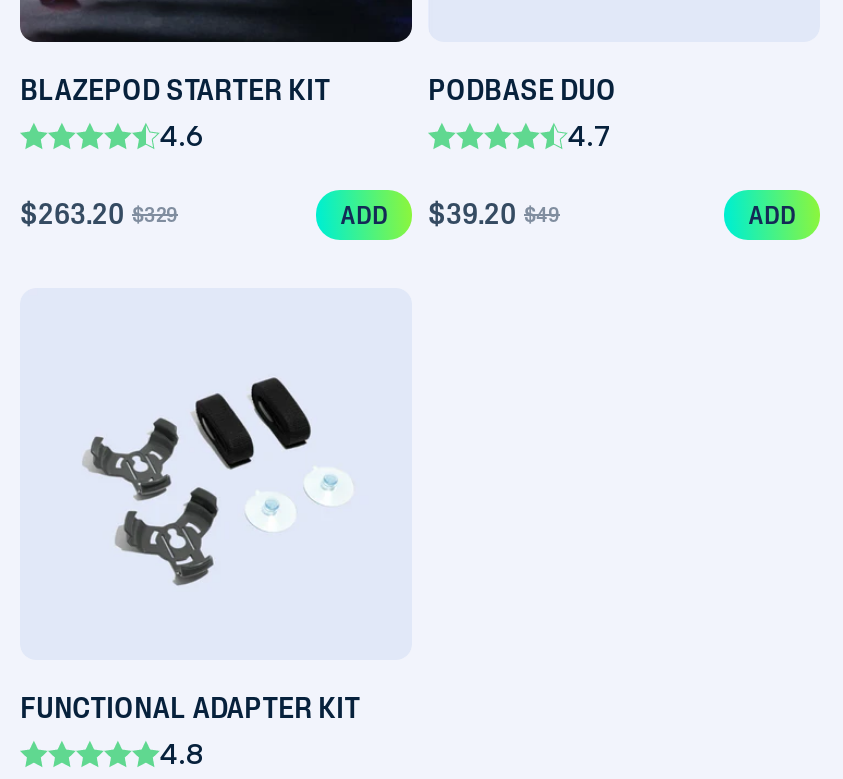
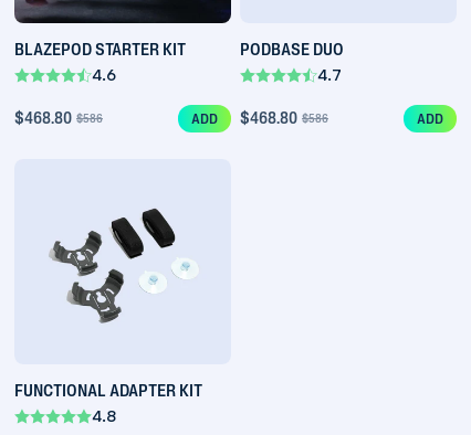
- $263.20 $329
+ $468.80 $586

- ADD $39.20 $49
+ ADD $468.80 $586
